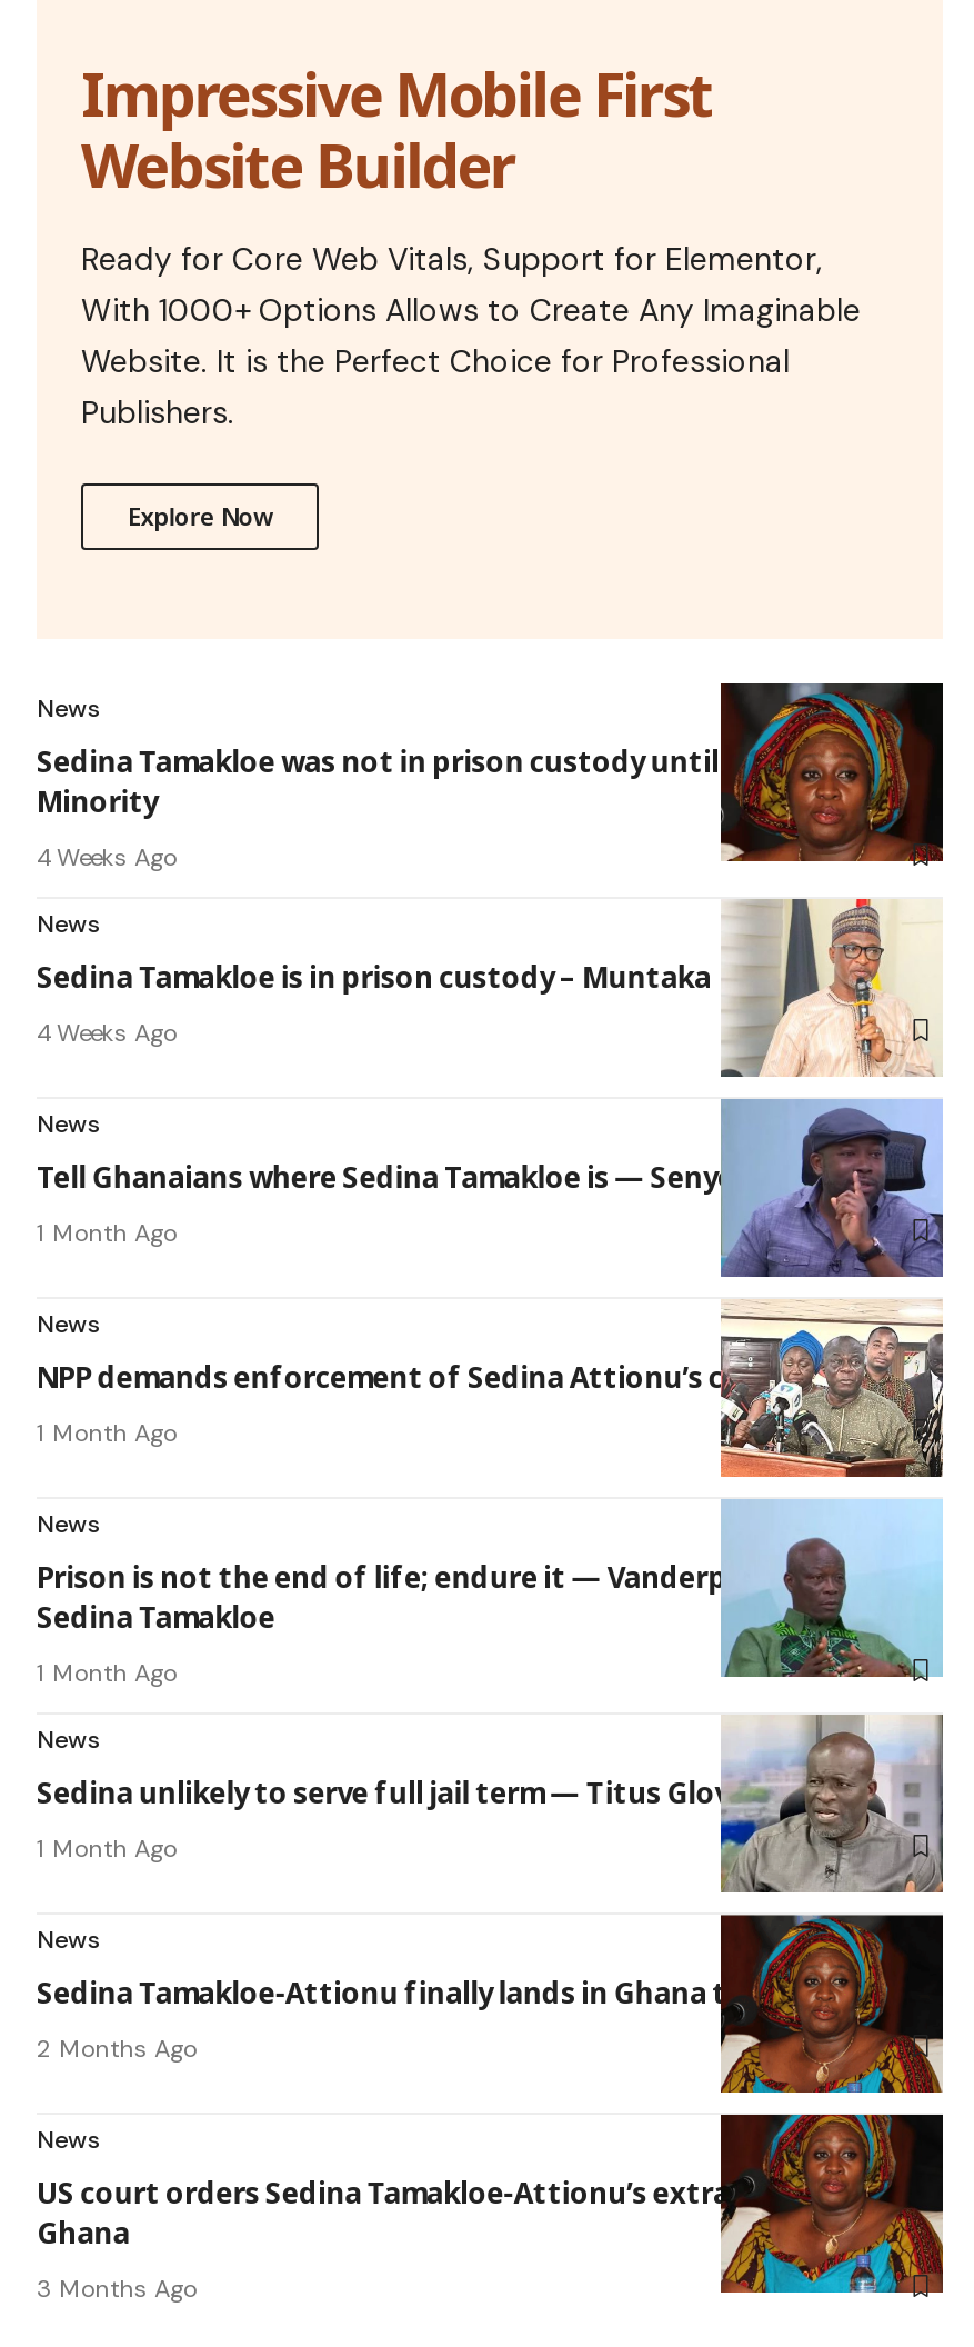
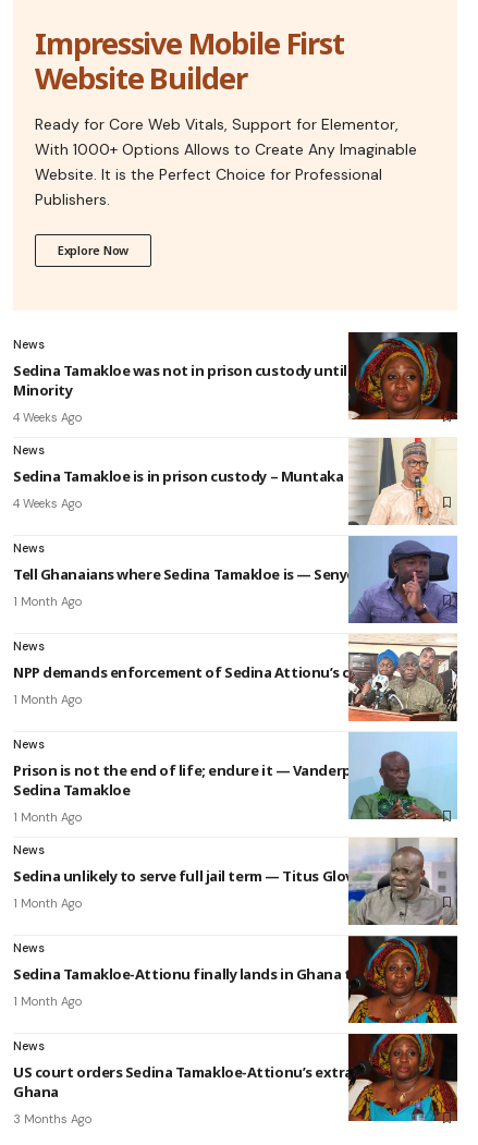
- 2 Months Ago
+ 1 Month Ago
